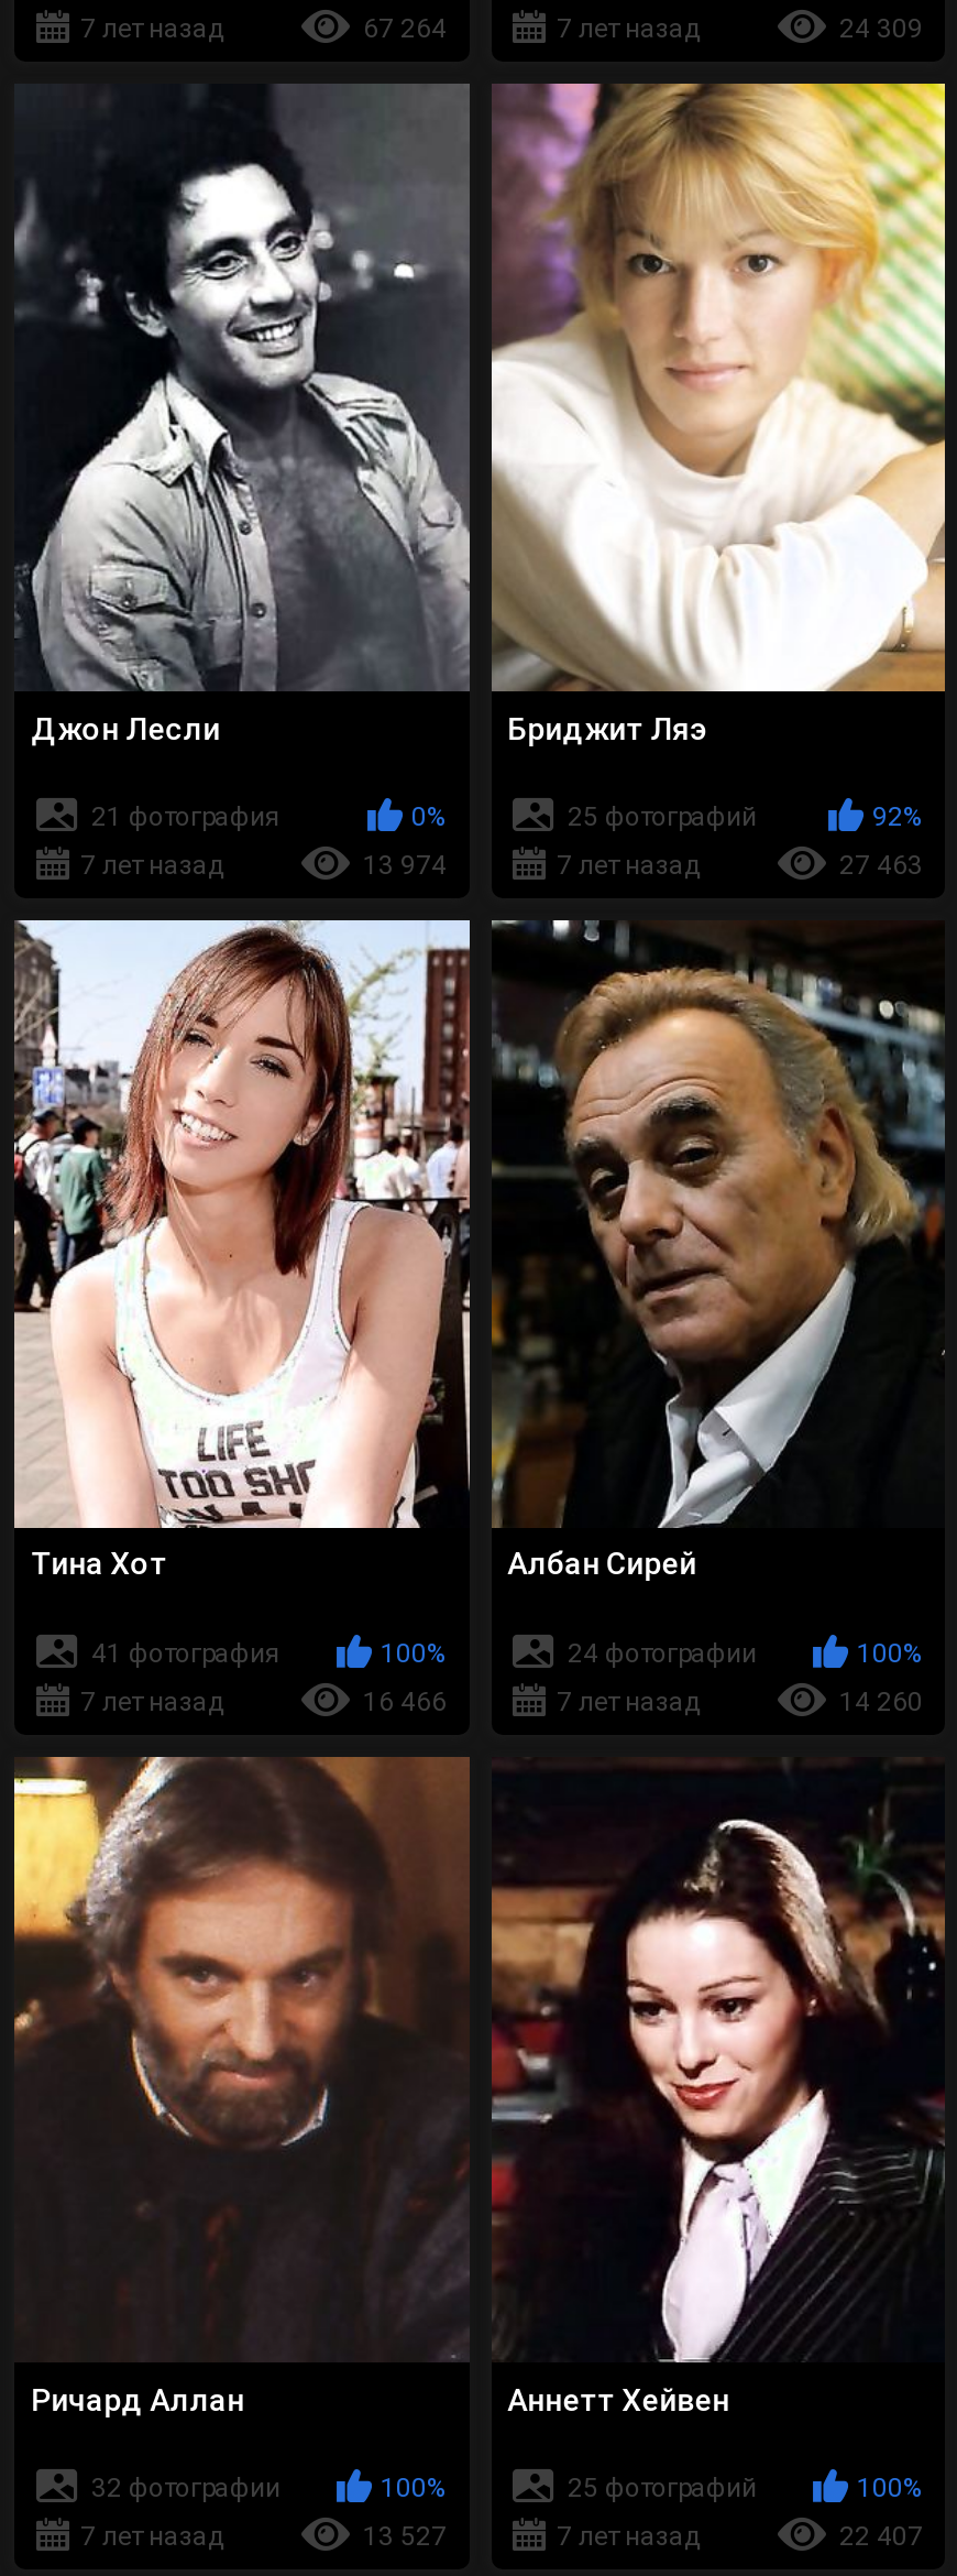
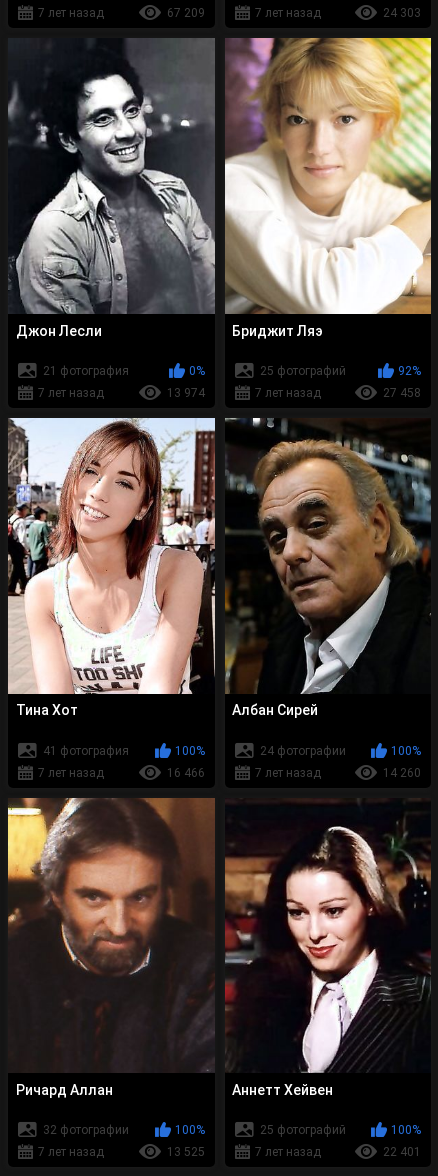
- 67 264
+ 67 209

- 24 309
+ 24 303

- 27 463
+ 27 458

- 13 527
+ 13 525

- 22 407
+ 22 401
